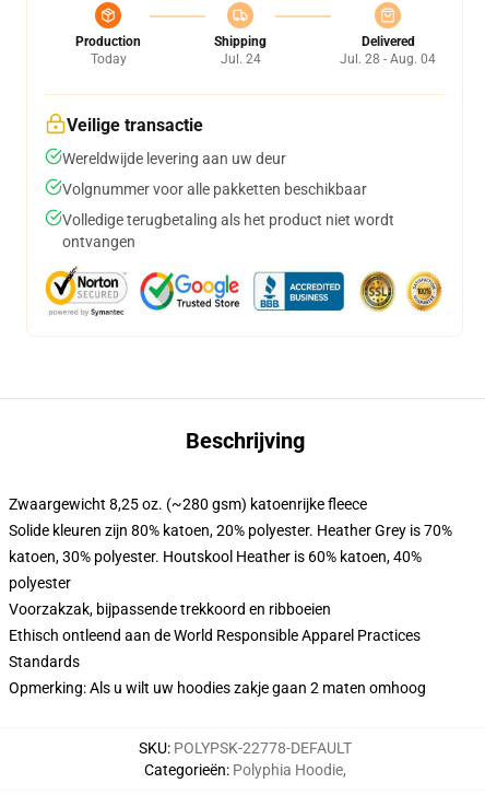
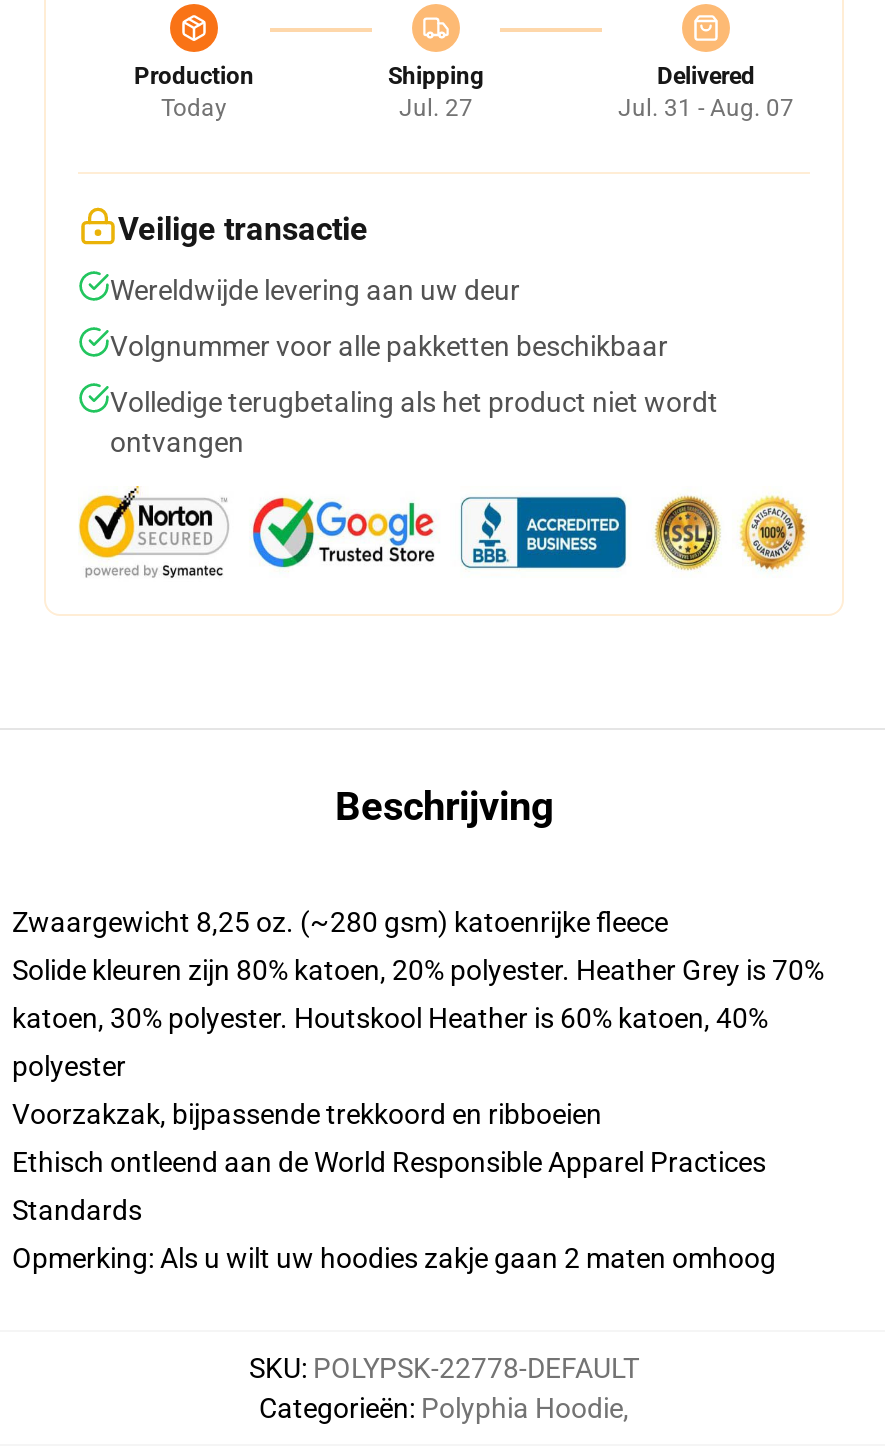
- Jul. 24
+ Jul. 27

- Jul. 28 - Aug. 04
+ Jul. 31 - Aug. 07
